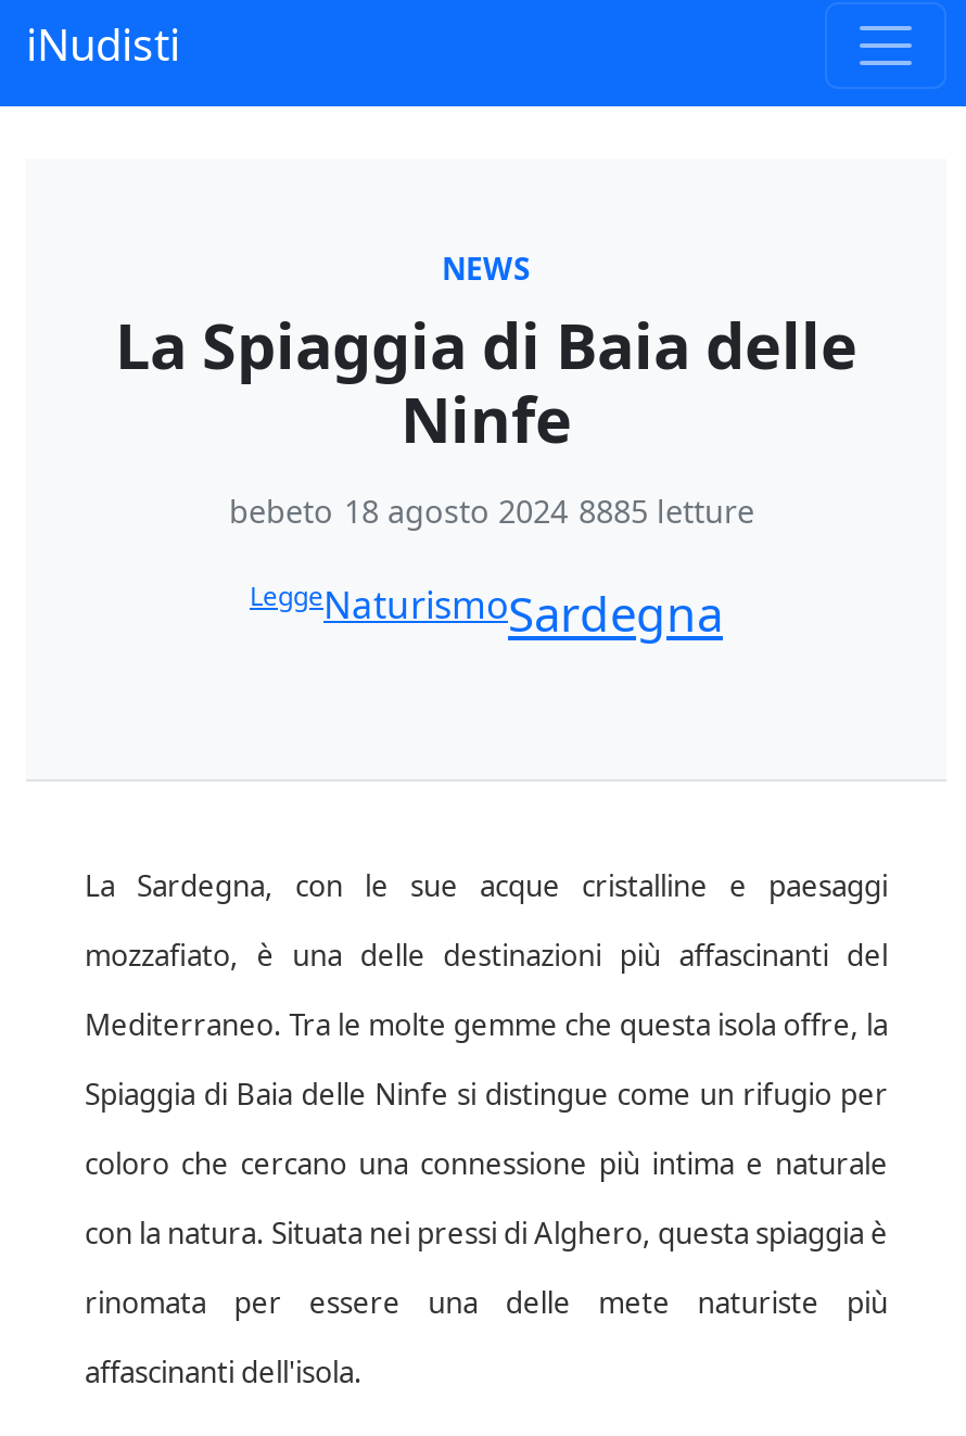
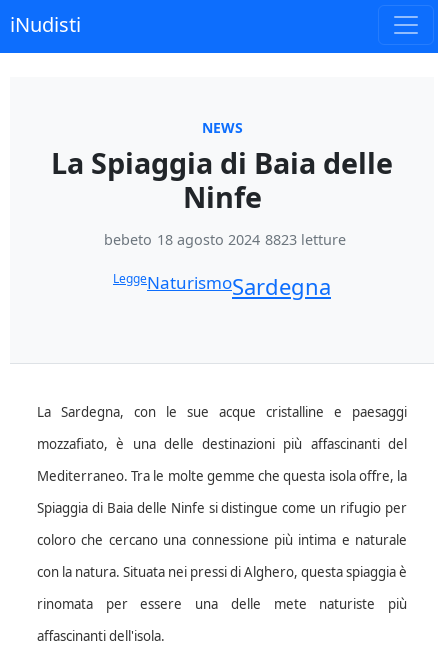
- bebeto 18 agosto 2024 8885 letture
+ bebeto 18 agosto 2024 8823 letture
